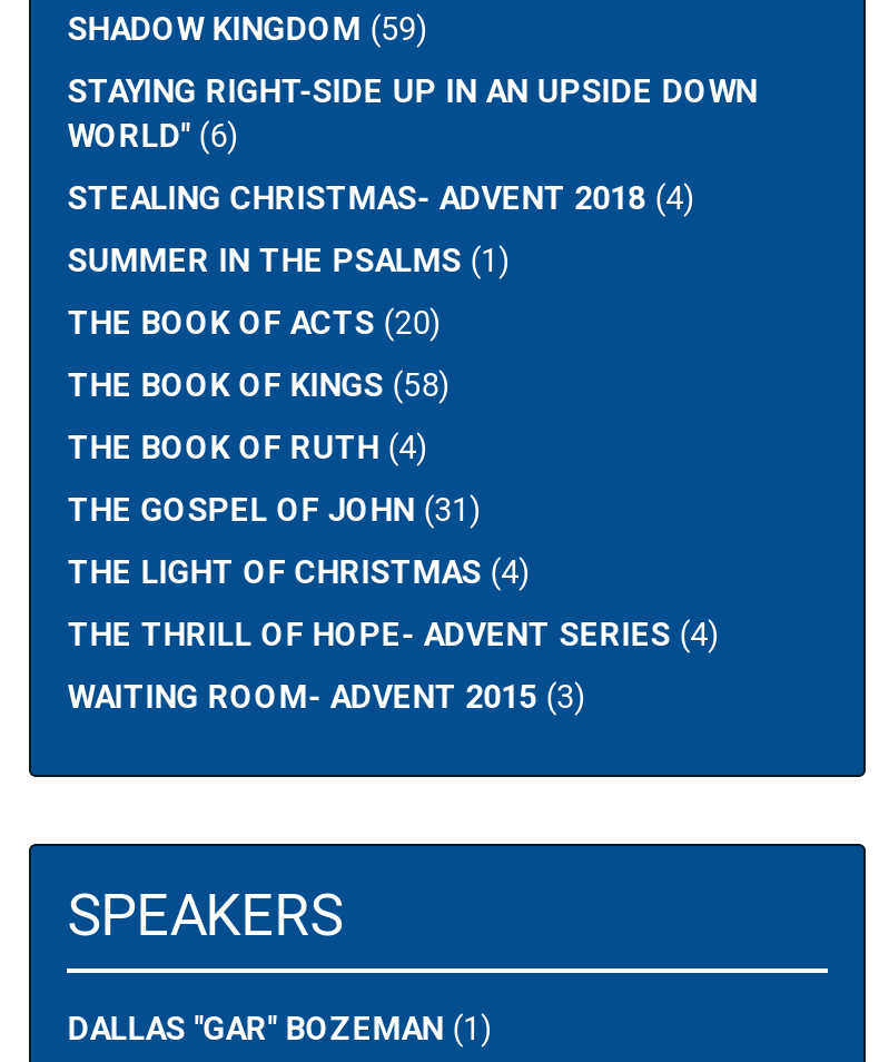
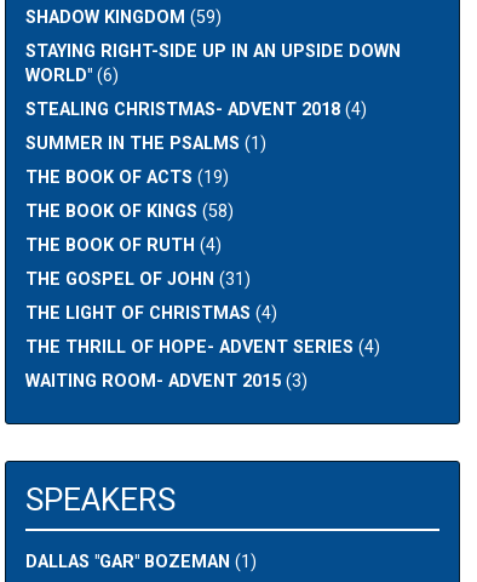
- THE BOOK OF ACTS (20)
+ THE BOOK OF ACTS (19)
